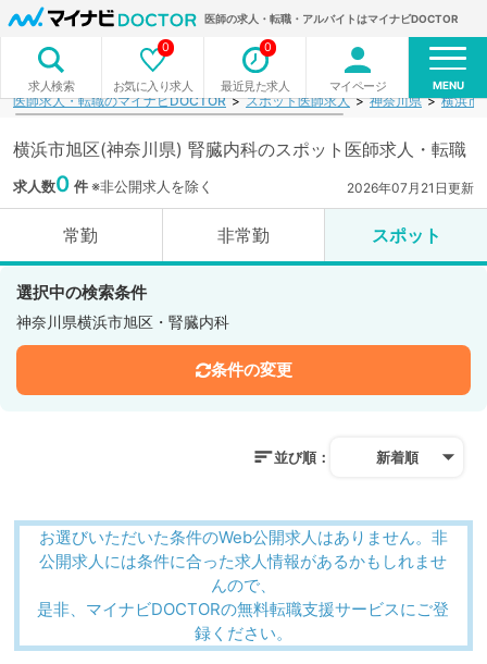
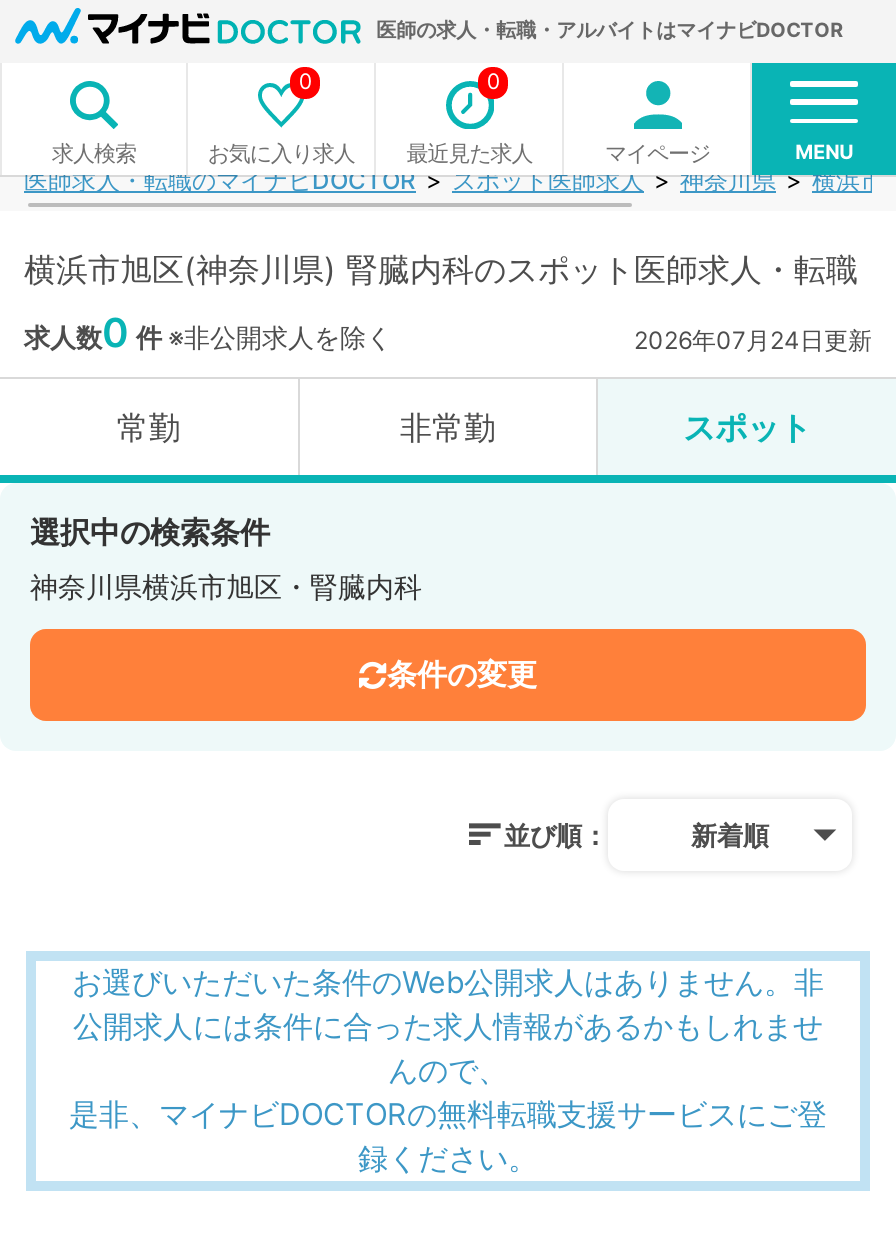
- 2026年07月21日更新
+ 2026年07月24日更新
